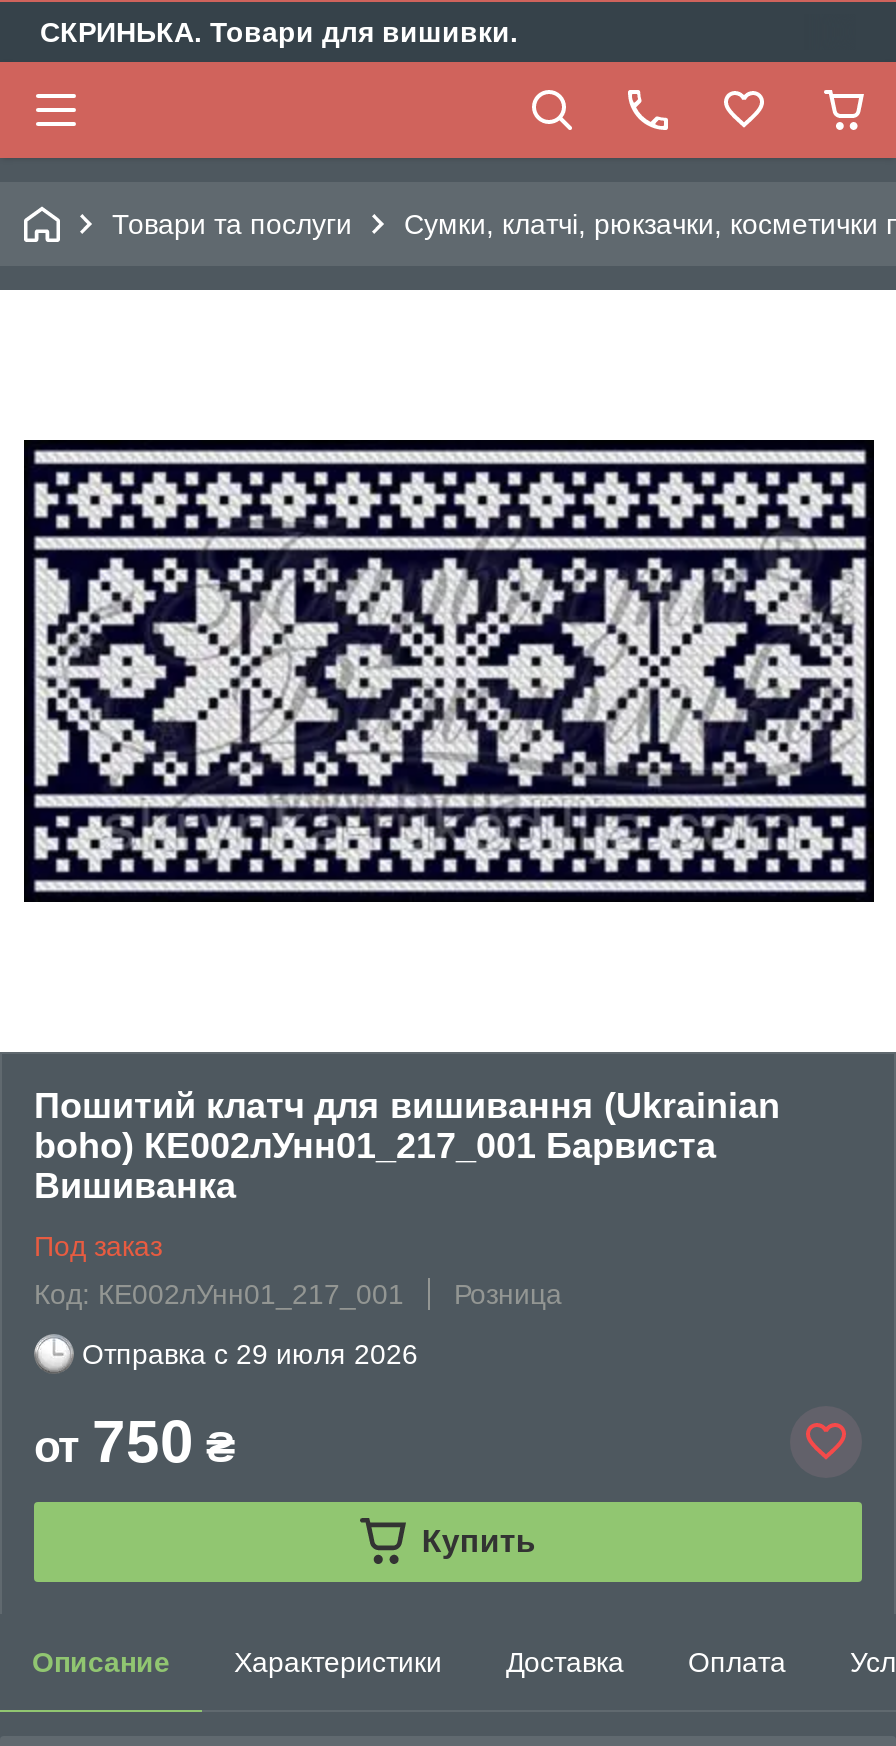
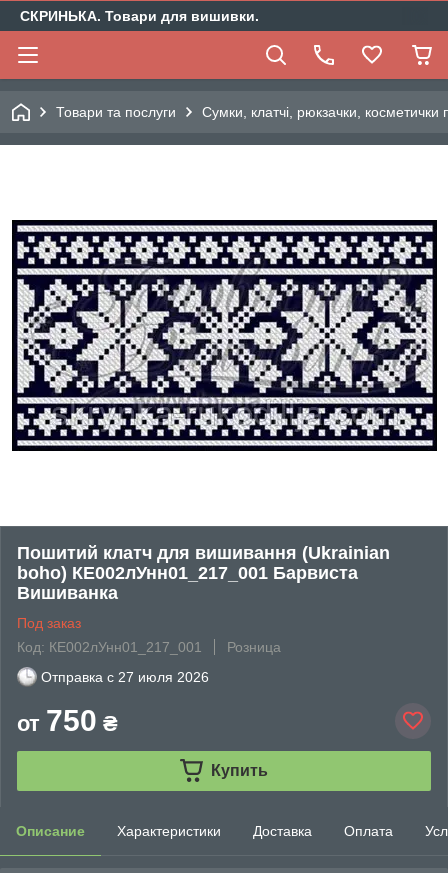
- Отправка с 29 июля 2026
+ Отправка с 27 июля 2026
